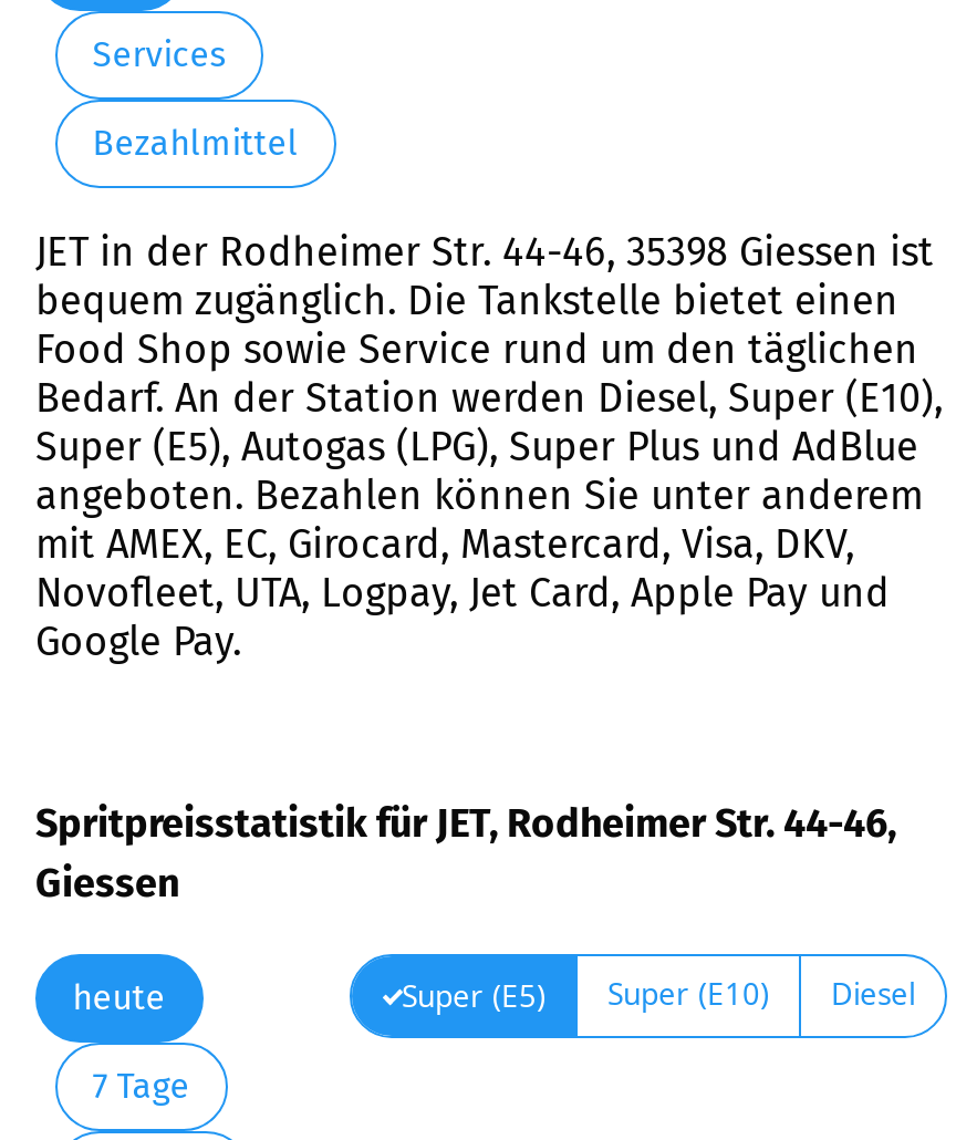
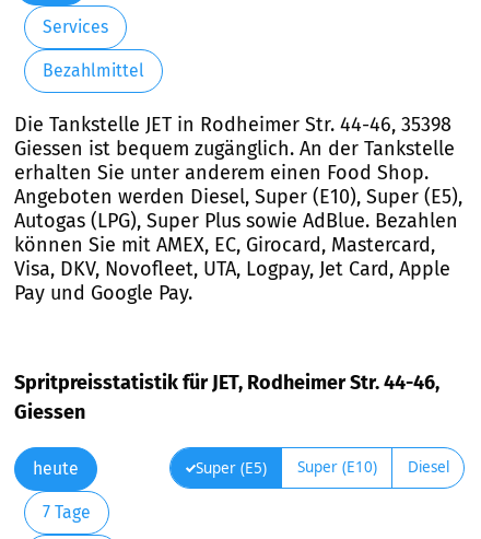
- JET in der Rodheimer Str. 44-46, 35398 Giessen ist
- bequem zugänglich. Die Tankstelle bietet einen
- Food Shop sowie Service rund um den täglichen
- Bedarf. An der Station werden Diesel, Super (E10),
- Super (E5), Autogas (LPG), Super Plus und AdBlue
- angeboten. Bezahlen können Sie unter anderem
- mit AMEX, EC, Girocard, Mastercard, Visa, DKV,
- Novofleet, UTA, Logpay, Jet Card, Apple Pay und
- Google Pay.
+ Die Tankstelle JET in Rodheimer Str. 44-46, 35398
+ Giessen ist bequem zugänglich. An der Tankstelle
+ erhalten Sie unter anderem einen Food Shop.
+ Angeboten werden Diesel, Super (E10), Super (E5),
+ Autogas (LPG), Super Plus sowie AdBlue. Bezahlen
+ können Sie mit AMEX, EC, Girocard, Mastercard,
+ Visa, DKV, Novofleet, UTA, Logpay, Jet Card, Apple
+ Pay und Google Pay.
